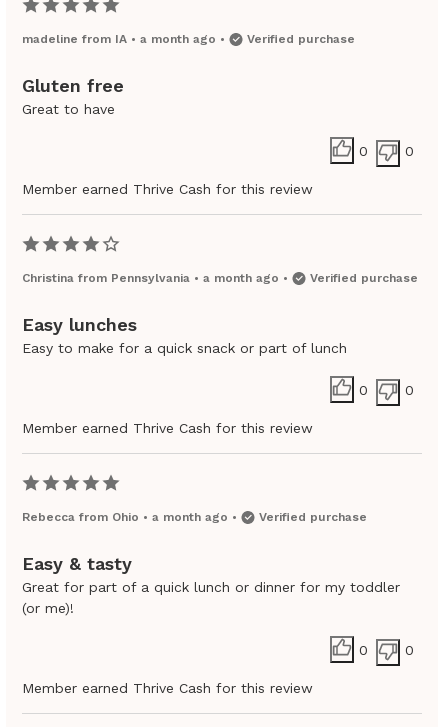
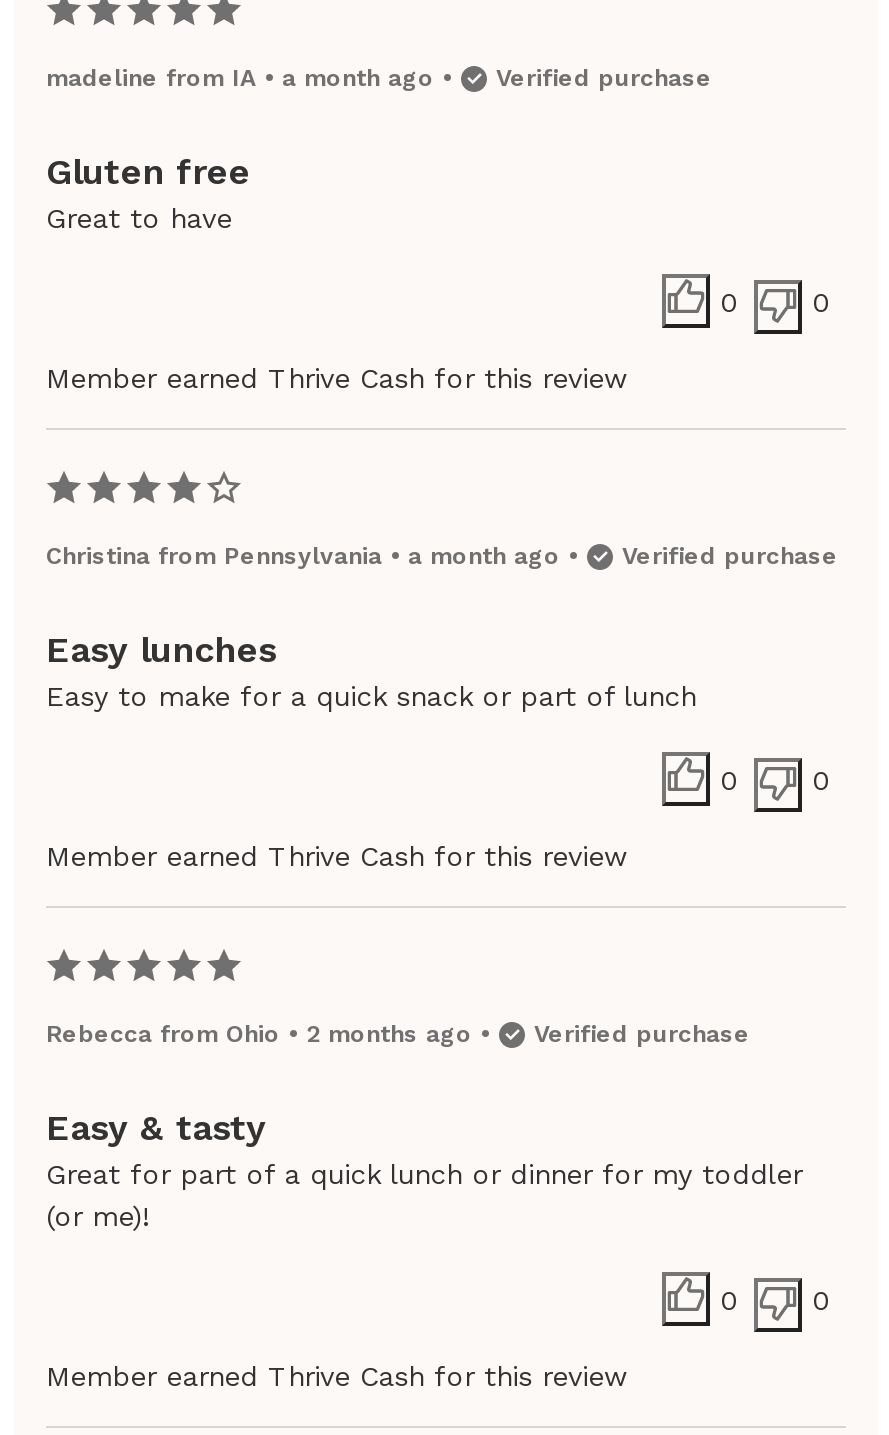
- Rebecca from Ohio • a month ago •
+ Rebecca from Ohio • 2 months ago •
